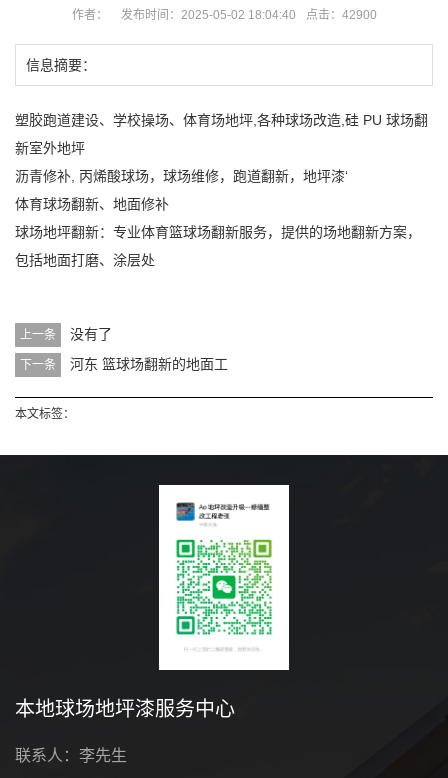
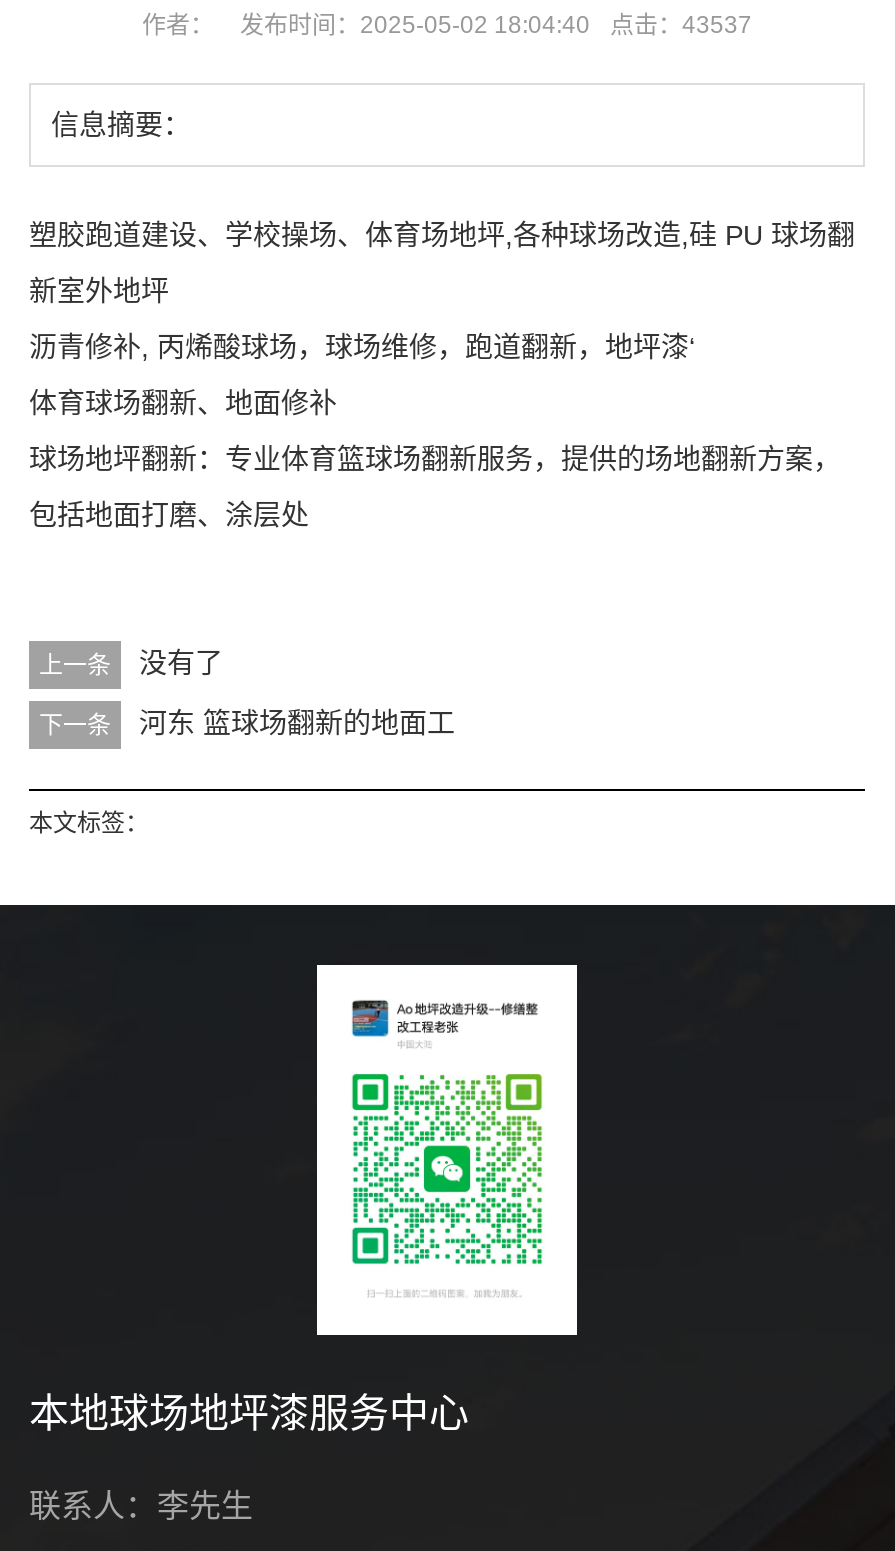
- 作者： 发布时间：2025-05-02 18:04:40 点击：42900
+ 作者： 发布时间：2025-05-02 18:04:40 点击：43537
